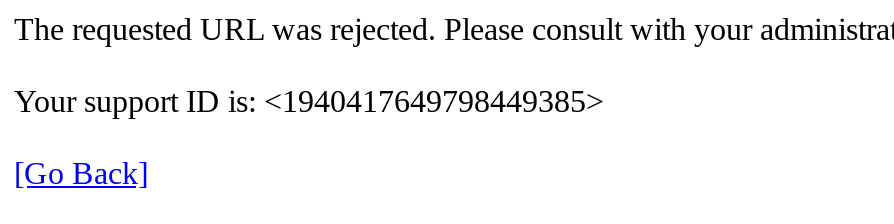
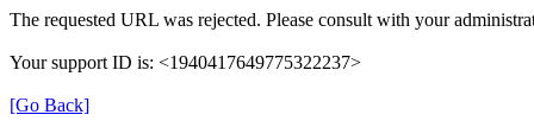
- Your support ID is: <1940417649798449385>
+ Your support ID is: <1940417649775322237>
